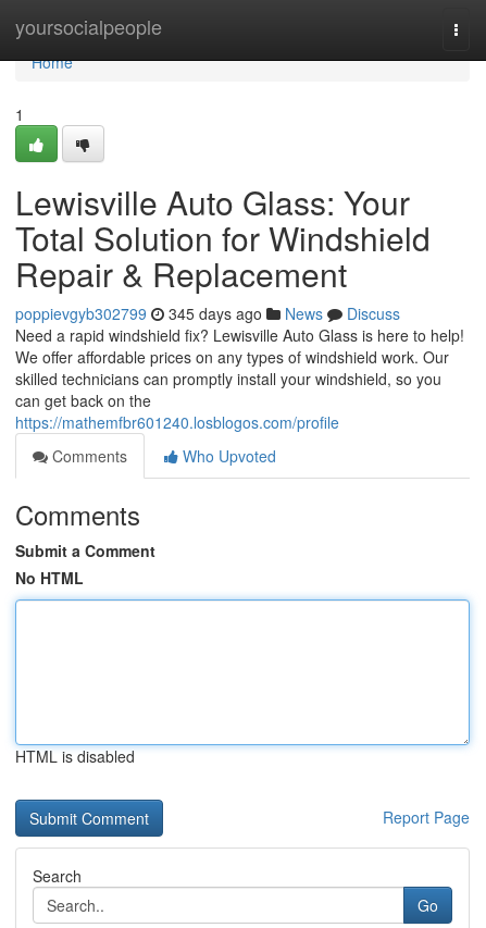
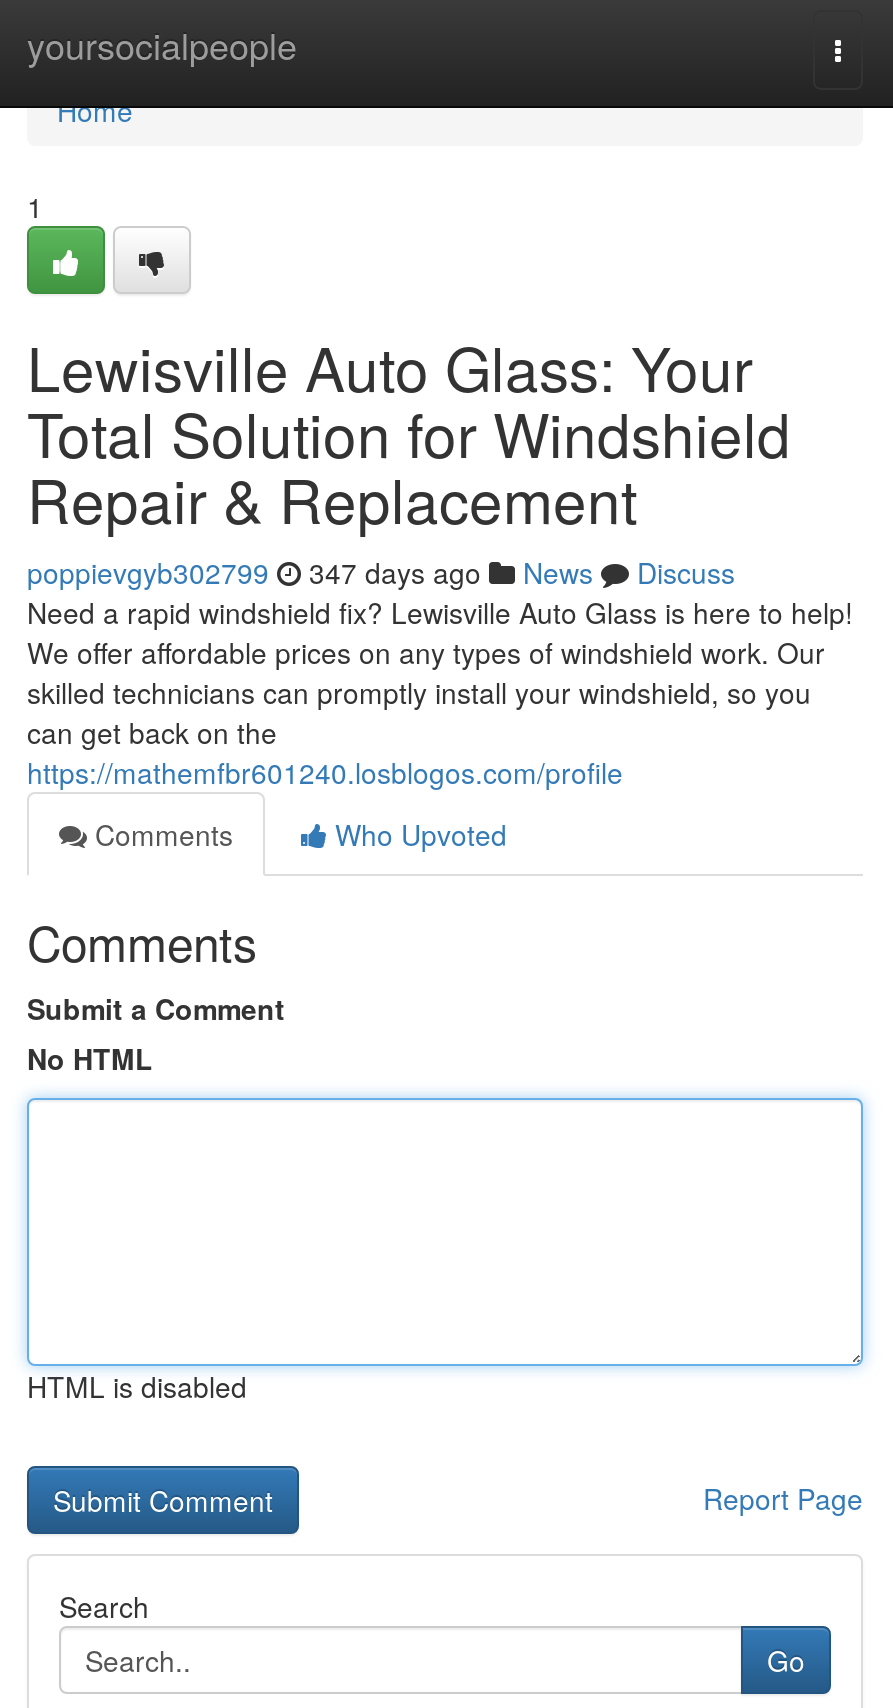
- poppievgyb302799 345 days ago News Discuss
+ poppievgyb302799 347 days ago News Discuss
